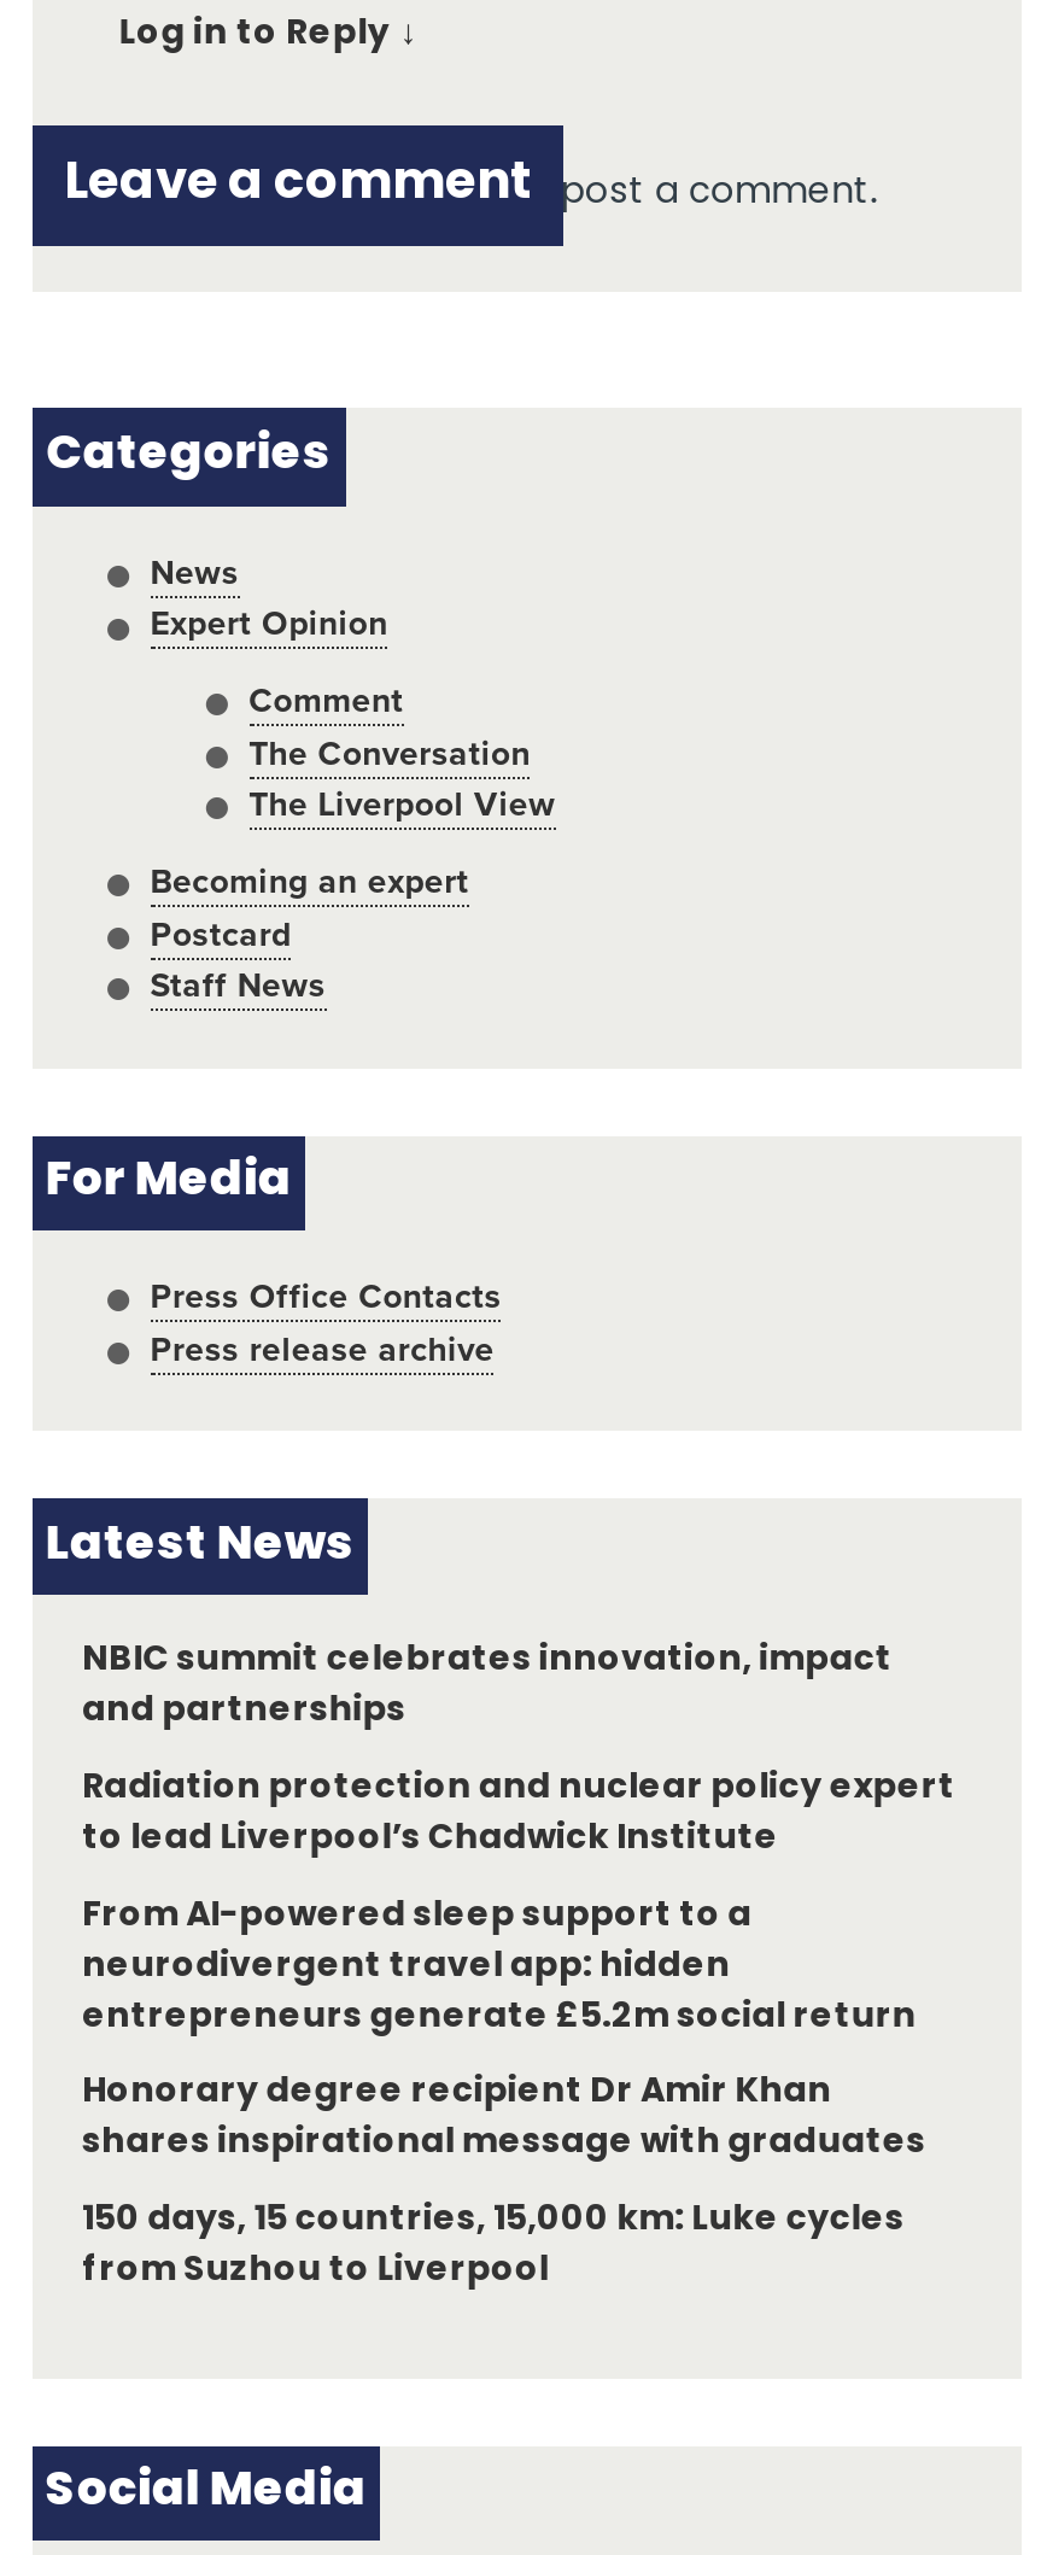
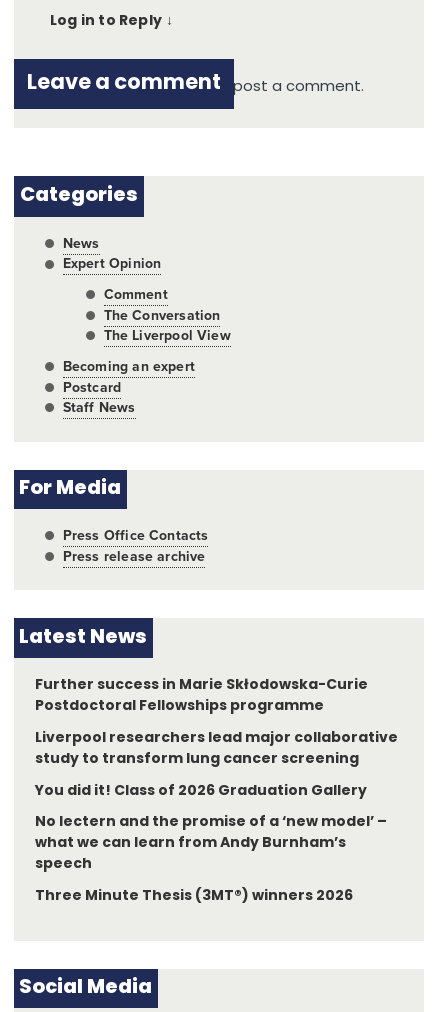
- NBIC summit celebrates innovation, impact
- and partnerships
+ Further success in Marie Skłodowska-Curie
+ Postdoctoral Fellowships programme

- Radiation protection and nuclear policy expert
- to lead Liverpool’s Chadwick Institute
+ Liverpool researchers lead major collaborative
+ study to transform lung cancer screening

- From AI-powered sleep support to a
- neurodivergent travel app: hidden
- entrepreneurs generate £5.2m social return
+ You did it! Class of 2026 Graduation Gallery

- Honorary degree recipient Dr Amir Khan
- shares inspirational message with graduates
+ No lectern and the promise of a ‘new model’ –
+ what we can learn from Andy Burnham’s
+ speech

- 150 days, 15 countries, 15,000 km: Luke cycles
- from Suzhou to Liverpool
+ Three Minute Thesis (3MT®) winners 2026
